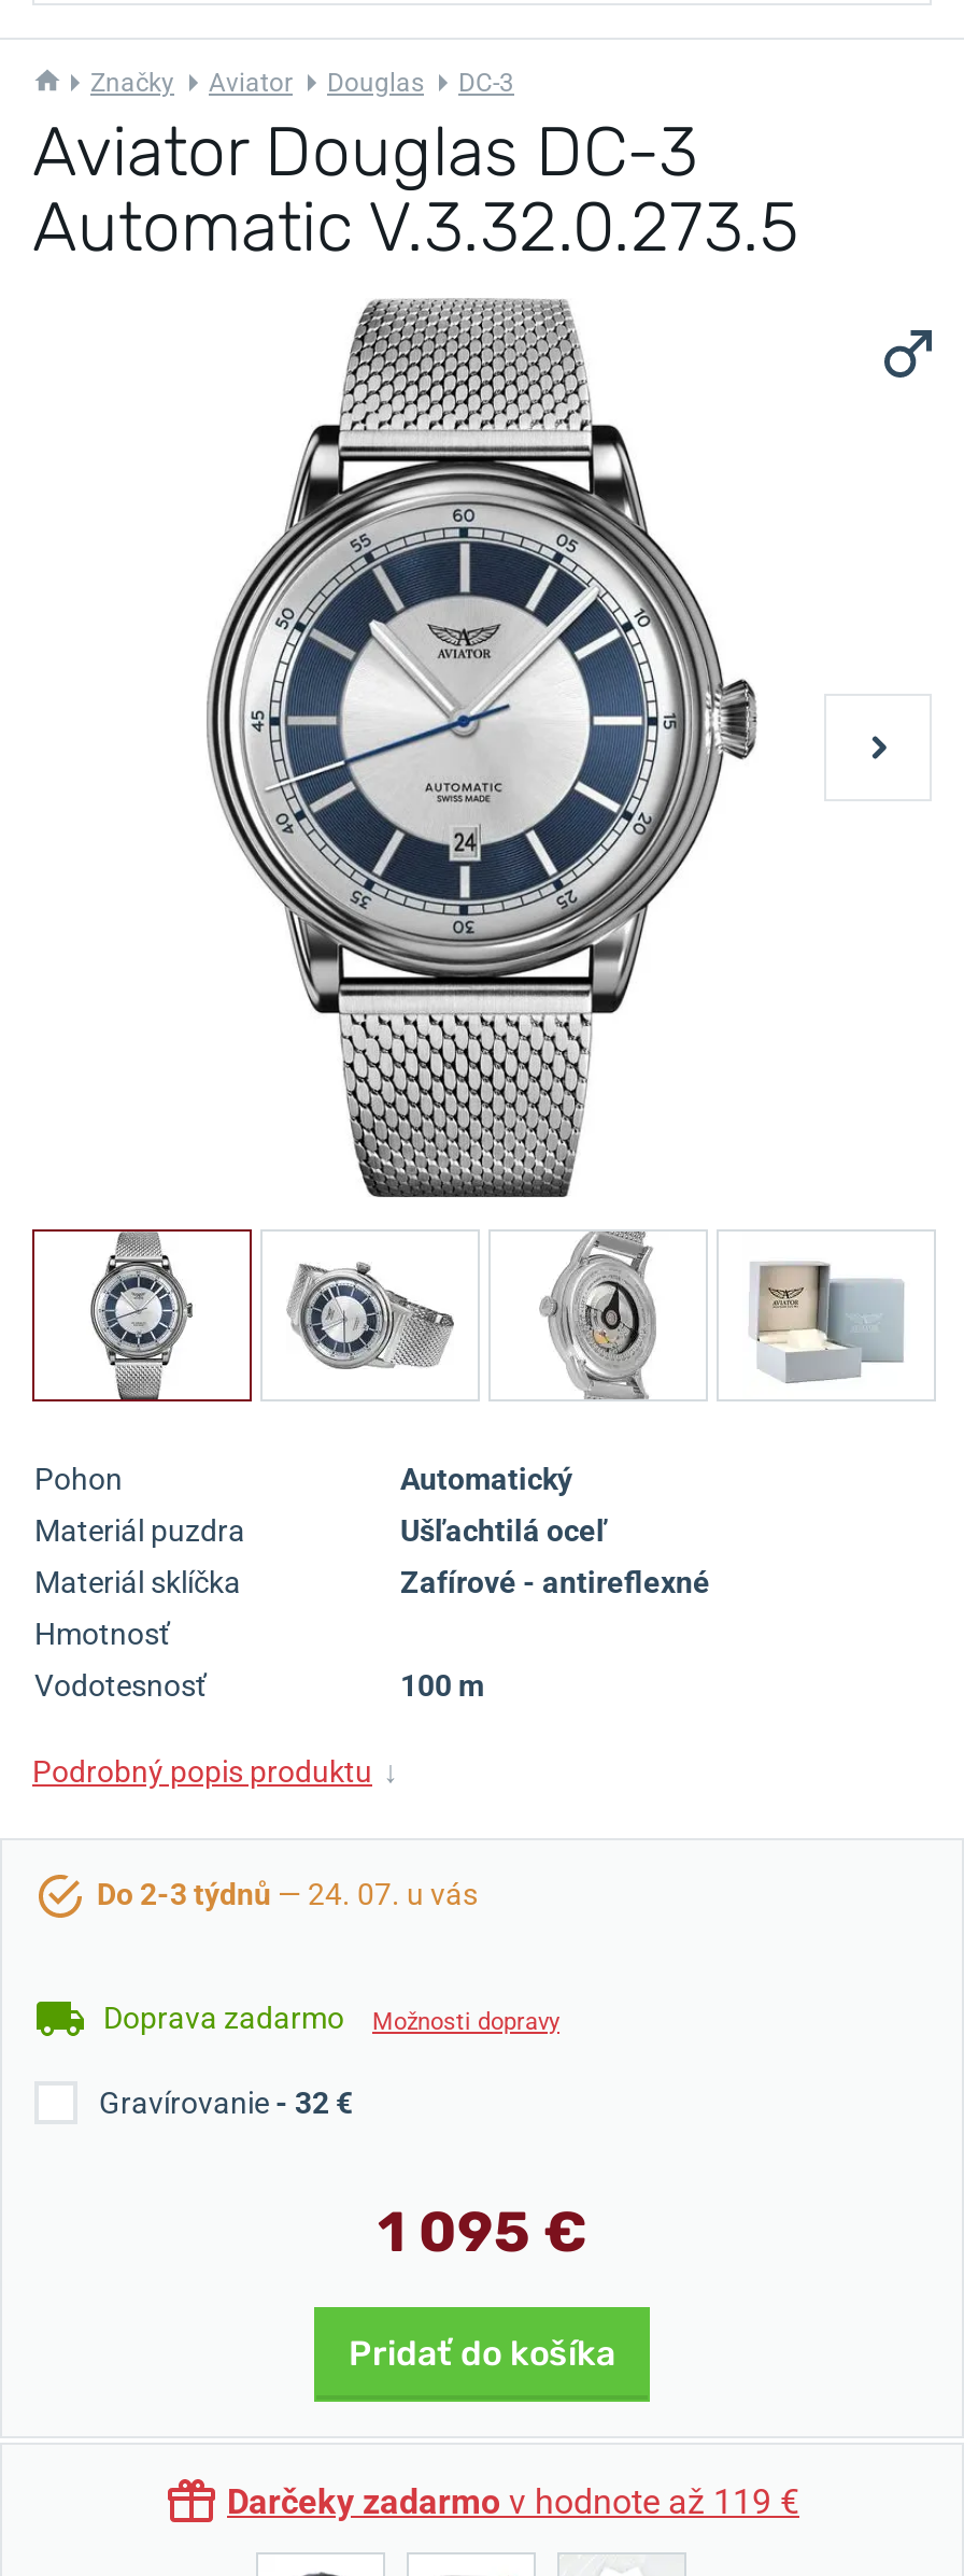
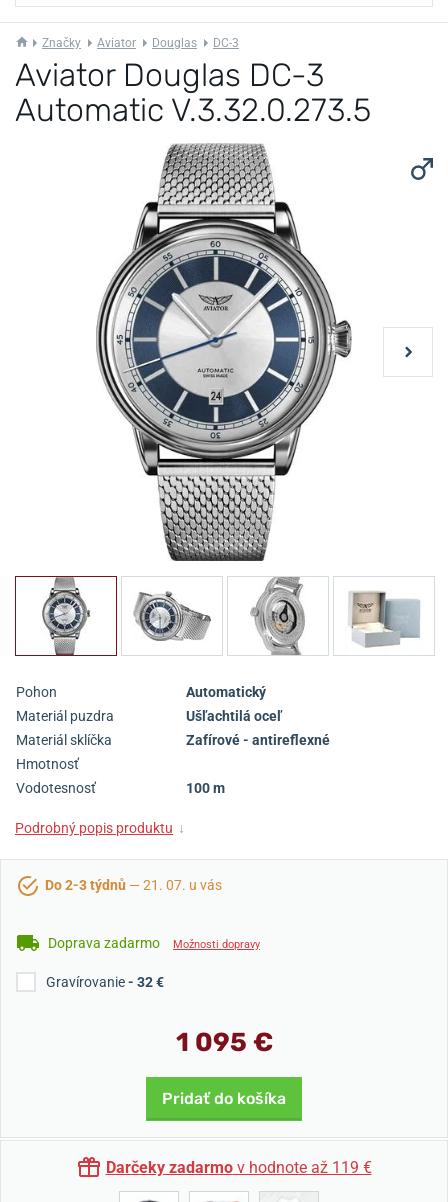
- Do 2-3 týdnů — 24. 07. u vás
+ Do 2-3 týdnů — 21. 07. u vás
